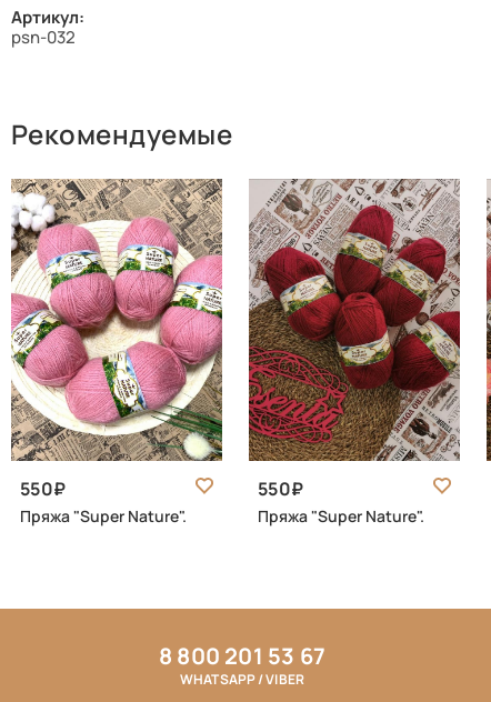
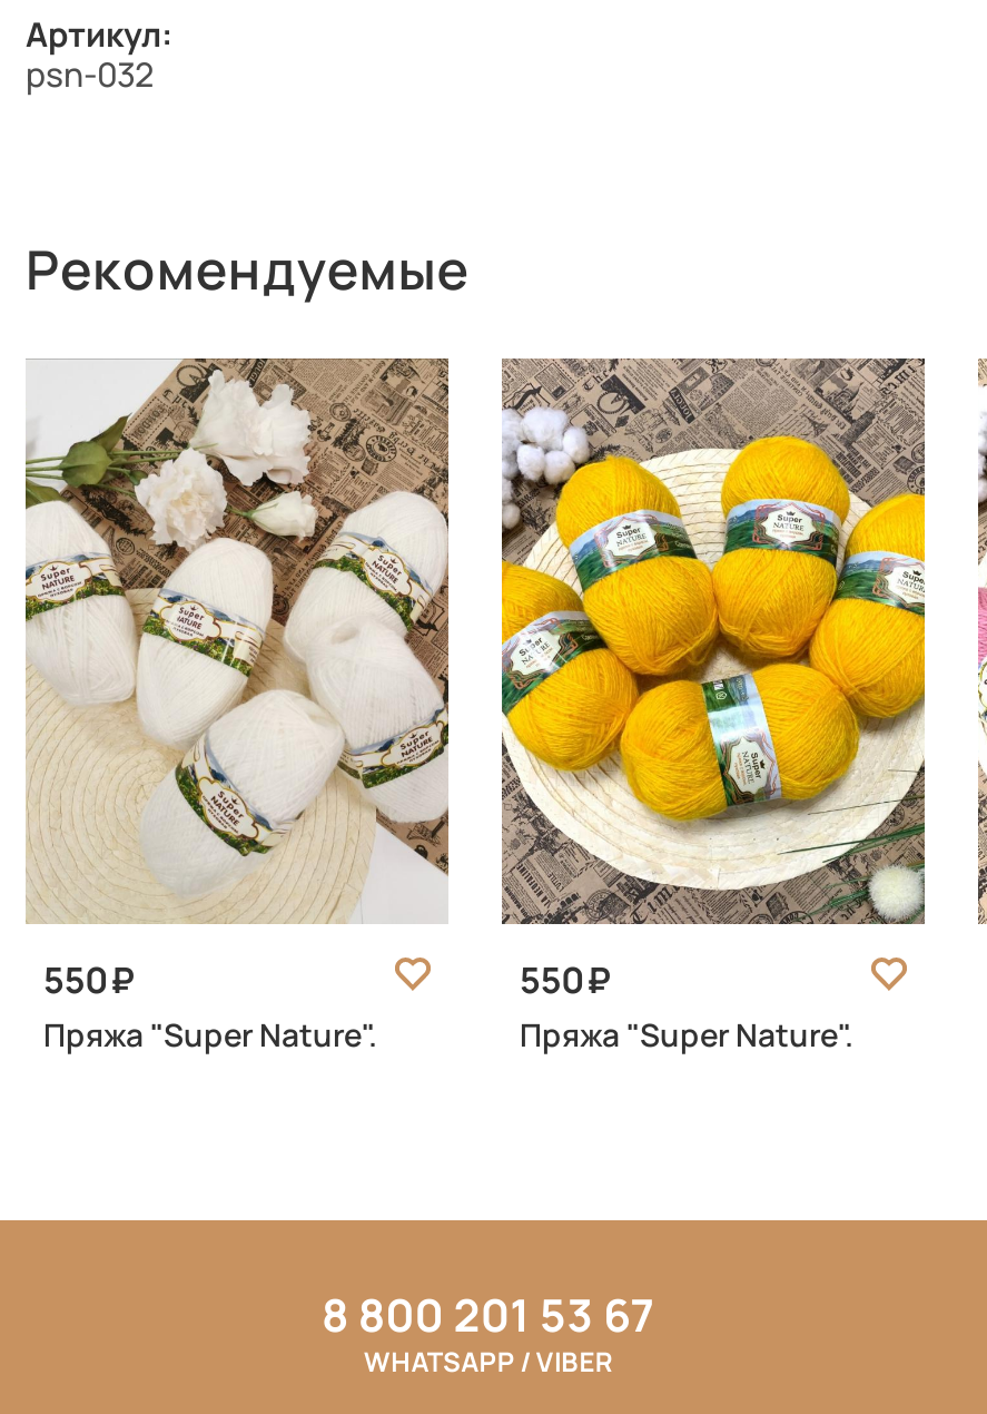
- [image]
+ [image]

- [image]
+ [image]
